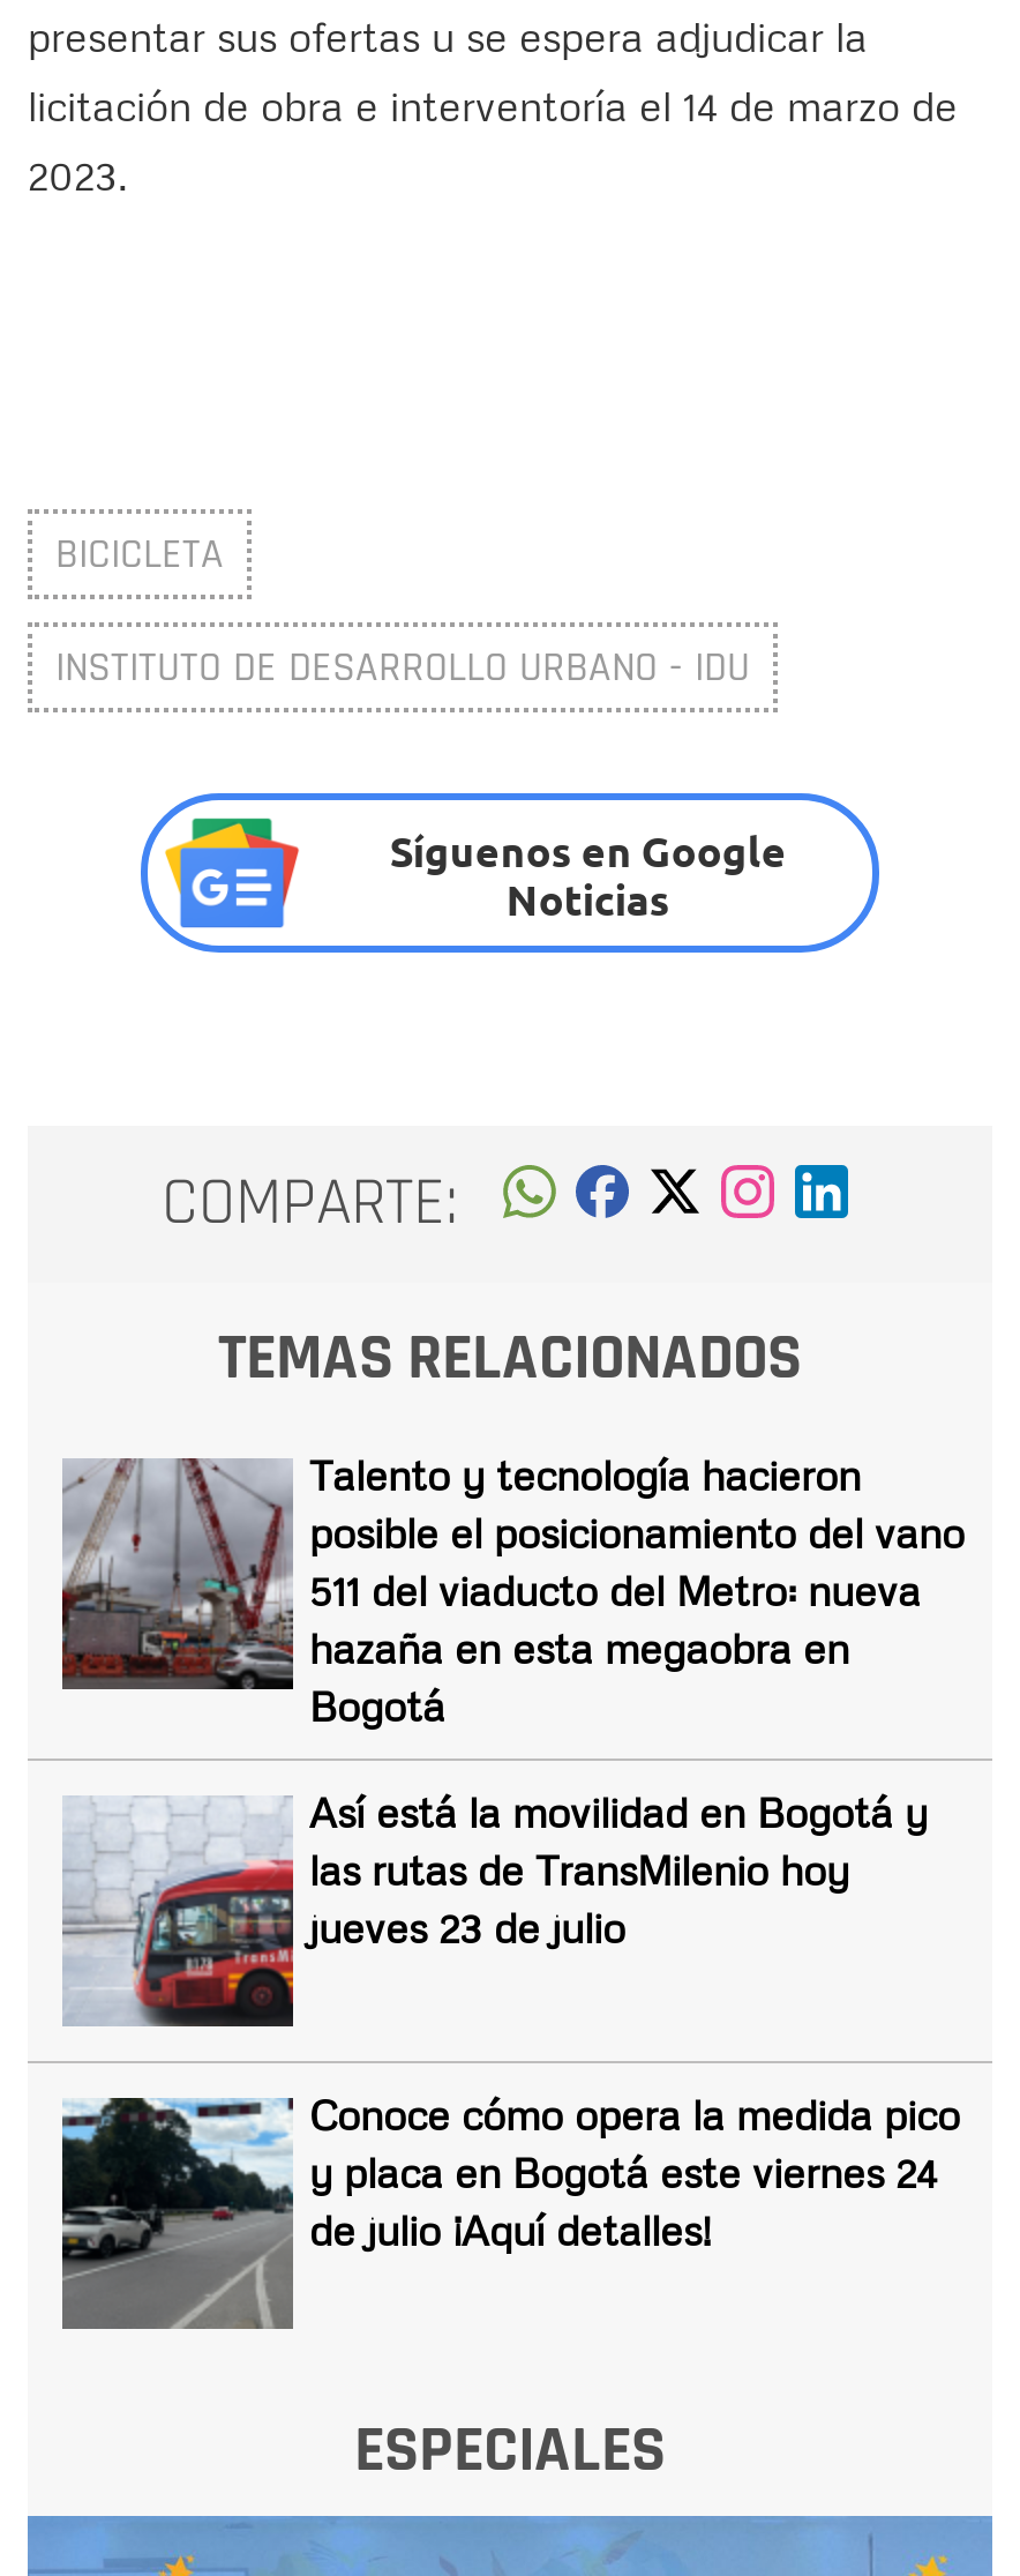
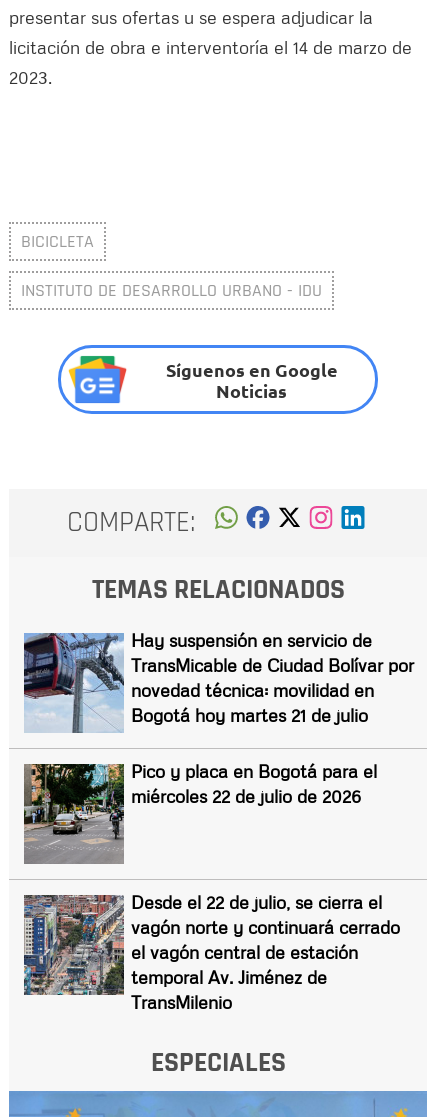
- [image]
- Talento y tecnología hacieron
- posible el posicionamiento del vano
- 511 del viaducto del Metro: nueva
- hazaña en esta megaobra en
- Bogotá
+ [image]
+ Hay suspensión en servicio de
+ TransMicable de Ciudad Bolívar por
+ novedad técnica: movilidad en
+ Bogotá hoy martes 21 de julio

- [image]
- Así está la movilidad en Bogotá y
- las rutas de TransMilenio hoy
- jueves 23 de julio
+ [image]
+ Pico y placa en Bogotá para el
+ miércoles 22 de julio de 2026

- [image]
- Conoce cómo opera la medida pico
- y placa en Bogotá este viernes 24
- de julio ¡Aquí detalles!
+ [image]
+ Desde el 22 de julio, se cierra el
+ vagón norte y continuará cerrado
+ el vagón central de estación
+ temporal Av. Jiménez de
+ TransMilenio
